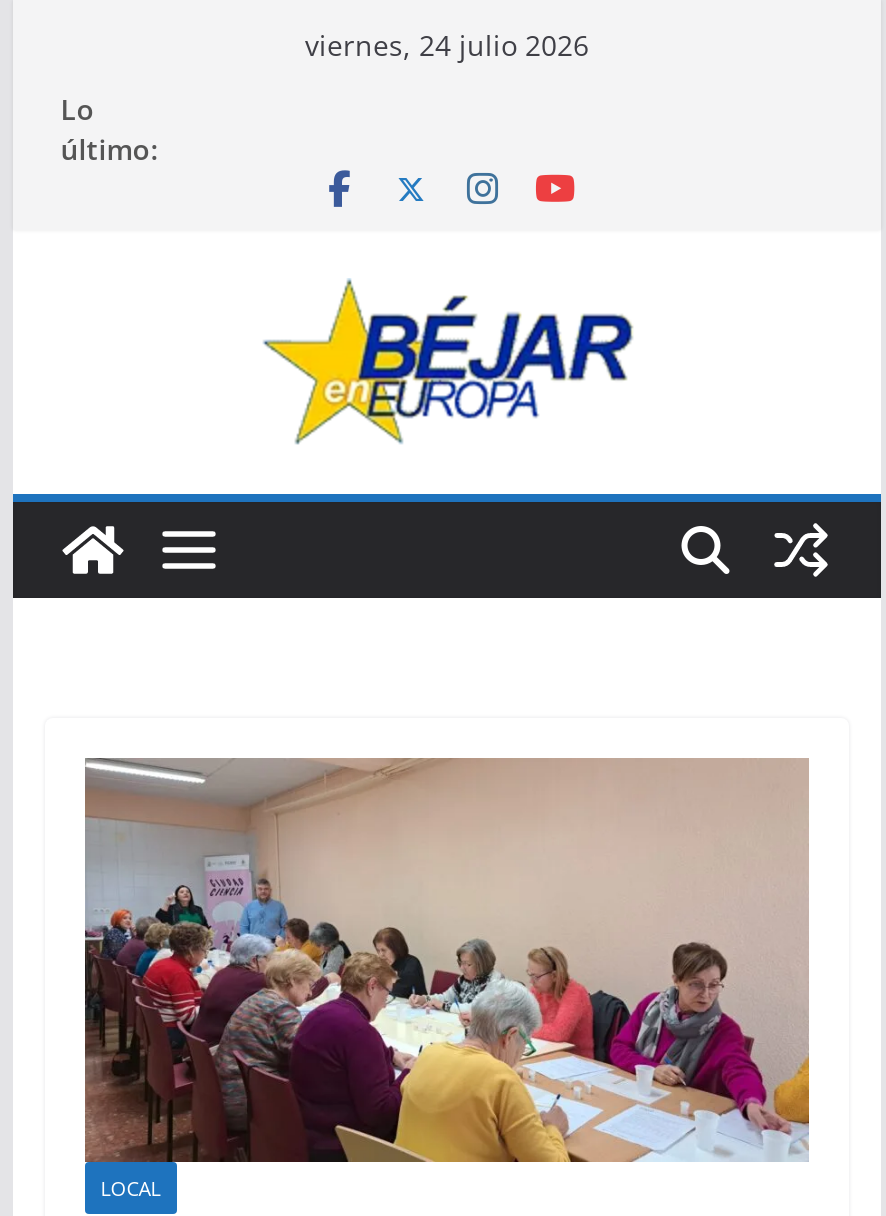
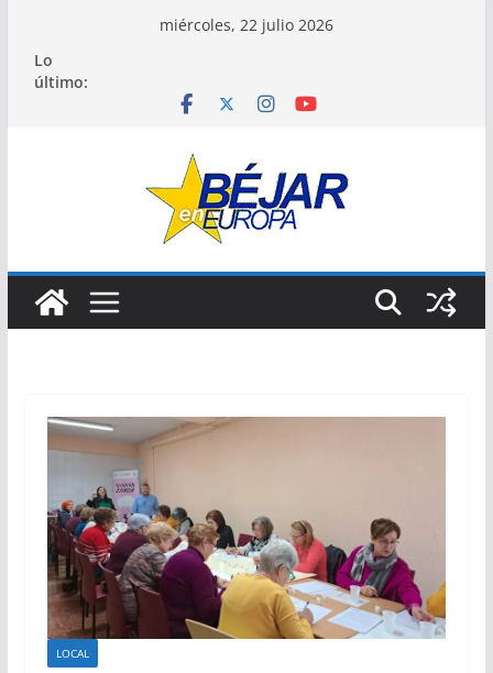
- viernes, 24 julio 2026
+ miércoles, 22 julio 2026
